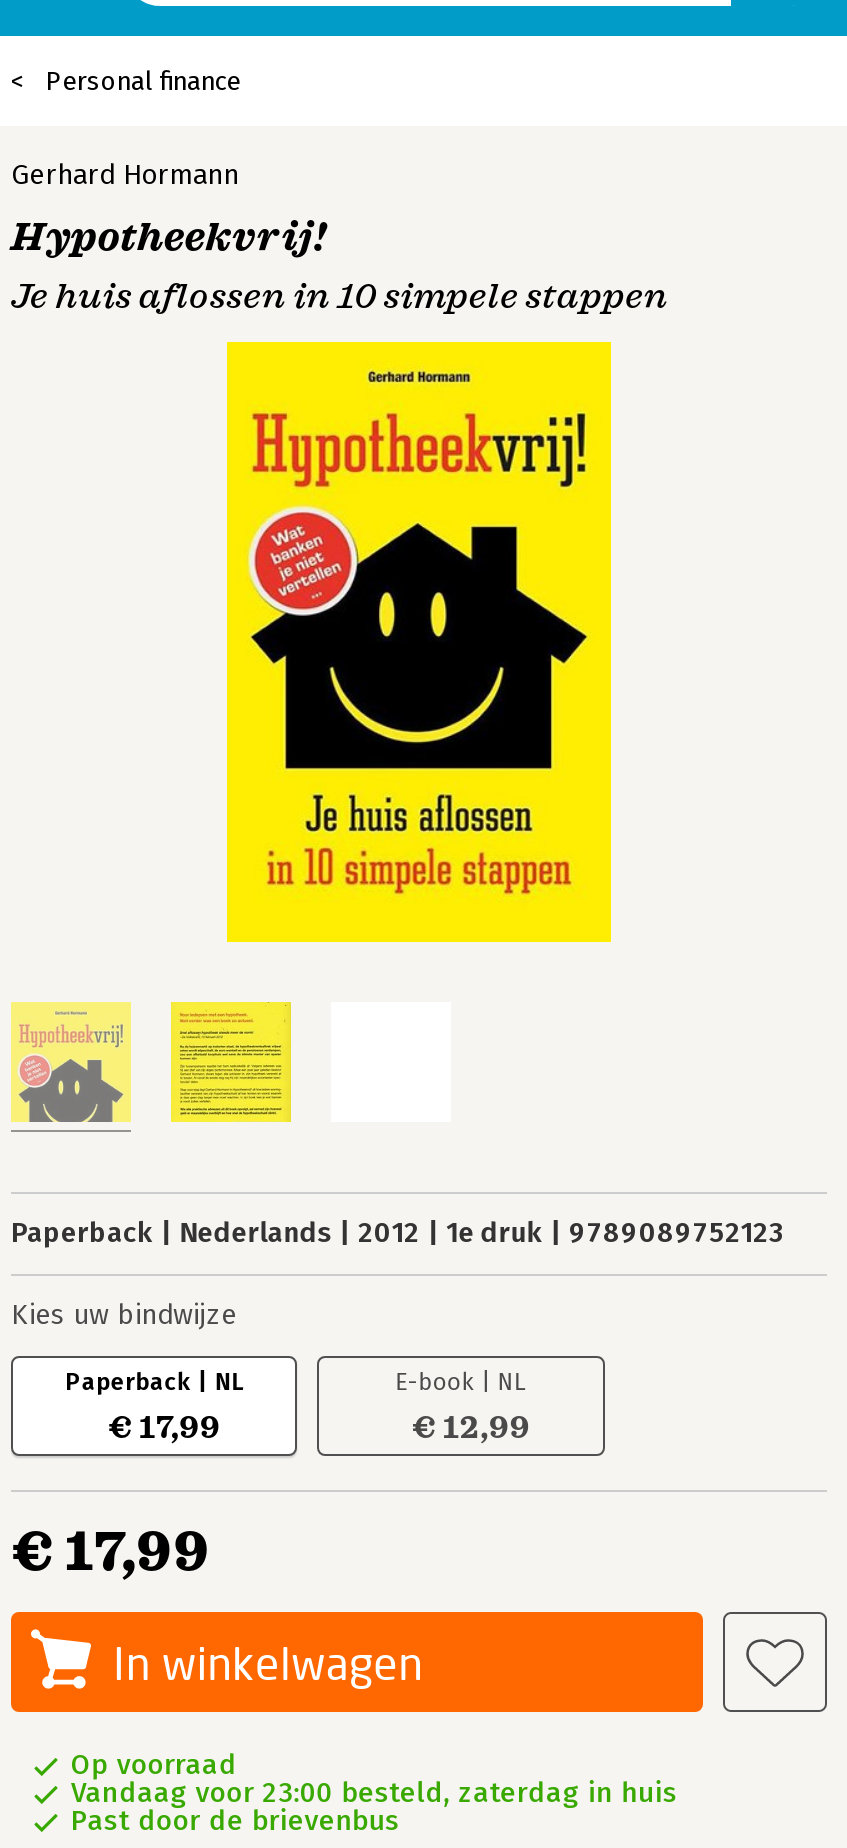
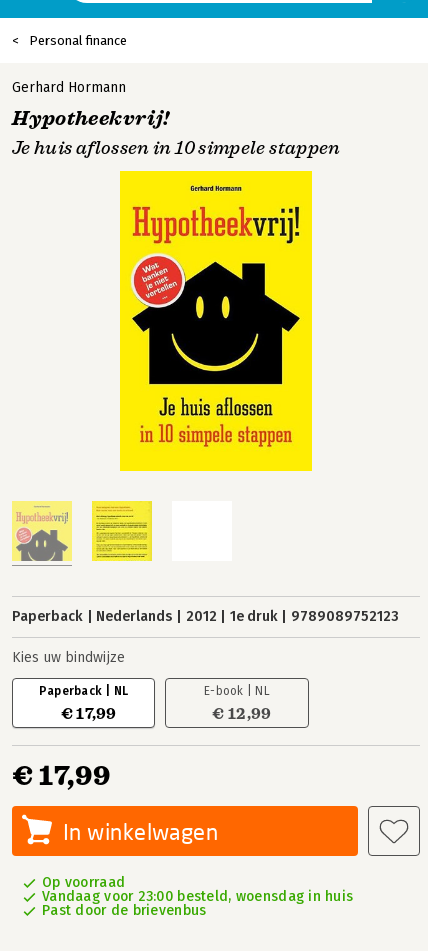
- Vandaag voor 23:00 besteld, zaterdag in huis
+ Vandaag voor 23:00 besteld, woensdag in huis
